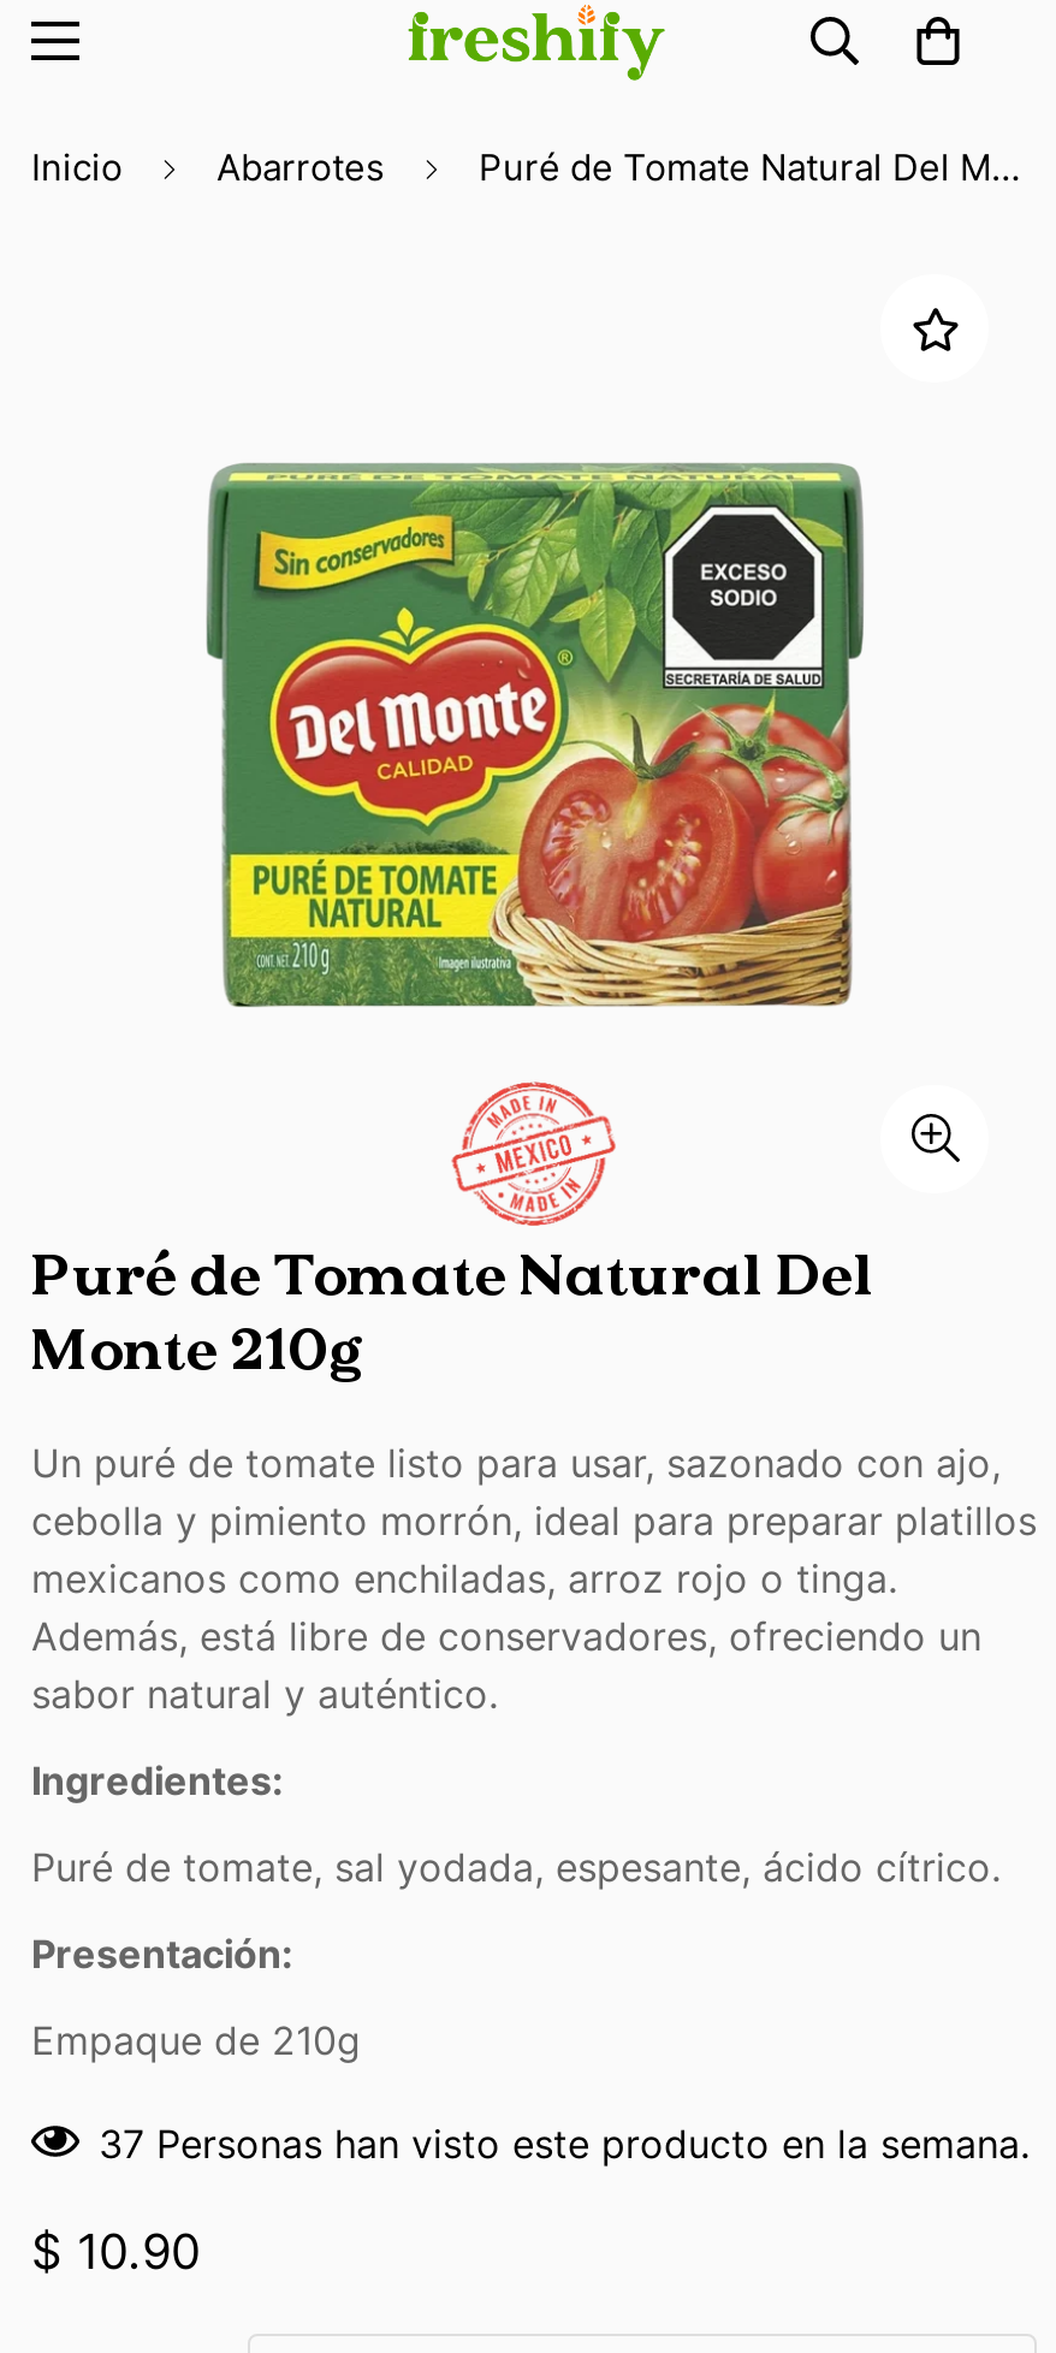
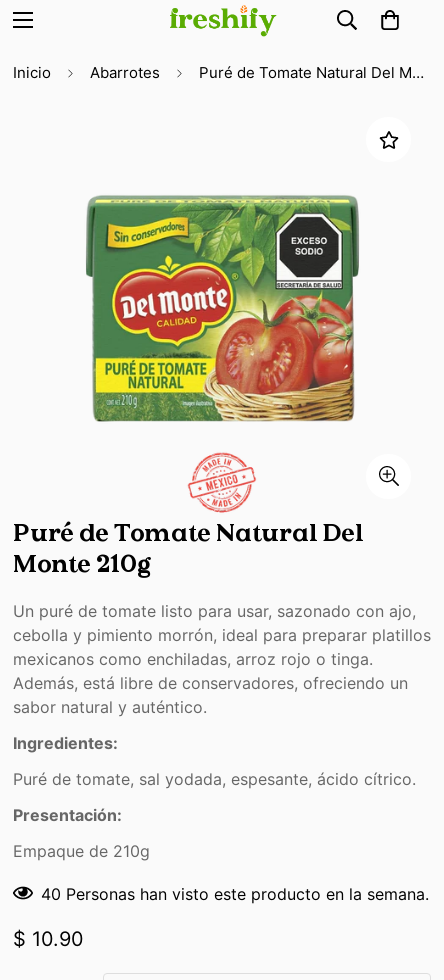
- 37 Personas han visto este producto en la semana.
+ 40 Personas han visto este producto en la semana.
